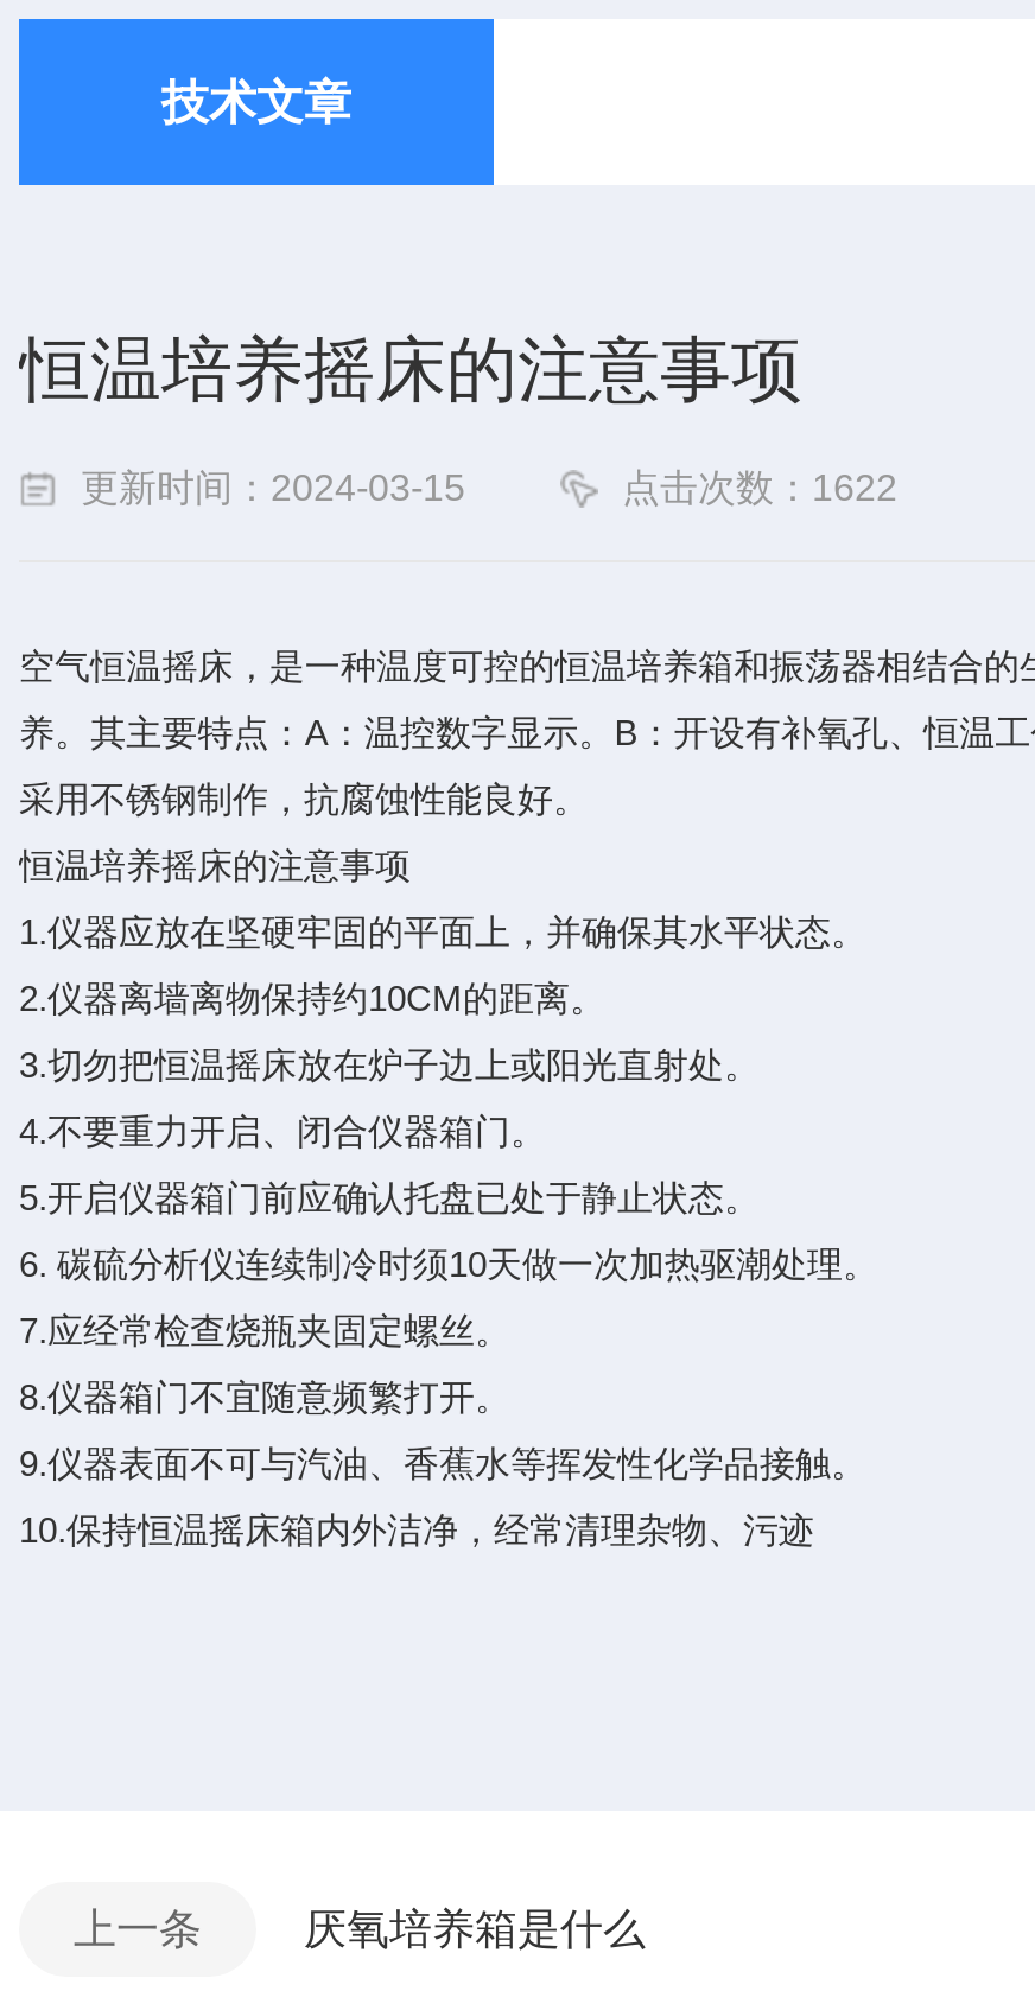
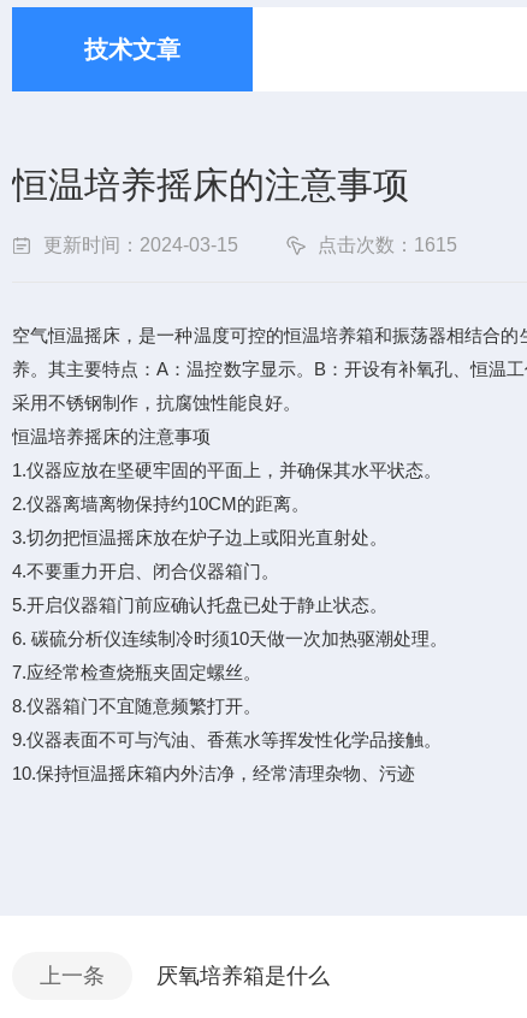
- 点击次数：1622
+ 点击次数：1615
